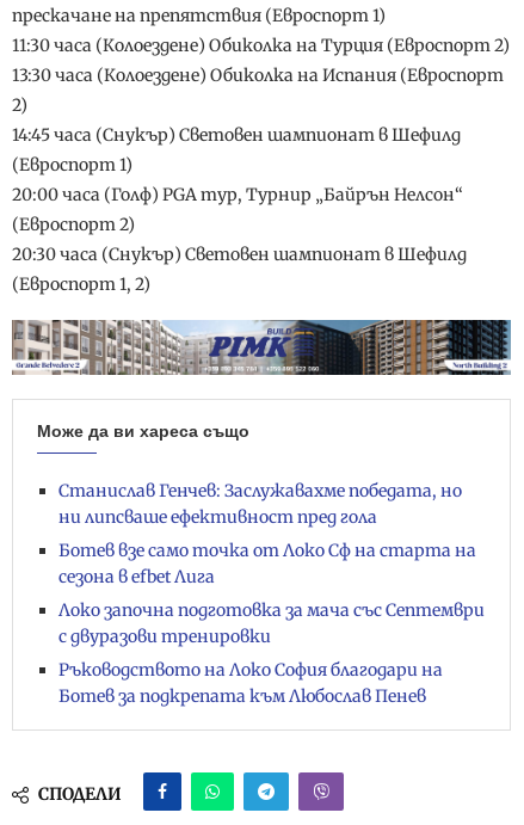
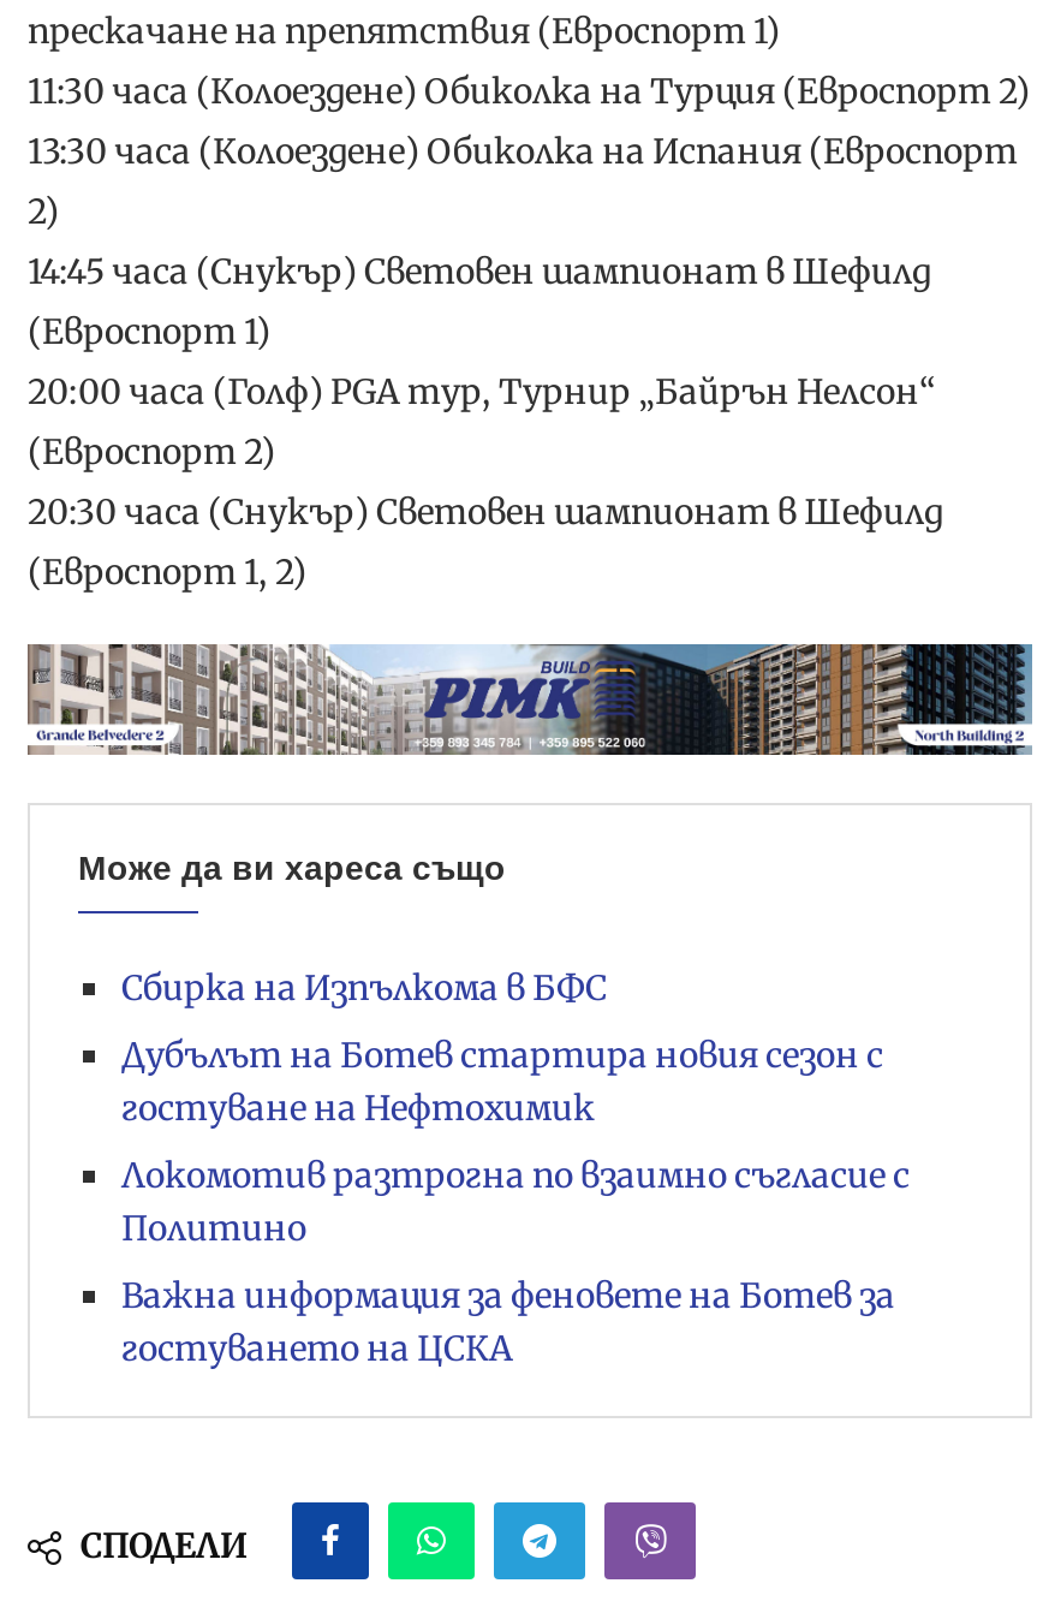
- Станислав Генчев: Заслужавахме победата, но
- ни липсваше ефективност пред гола
+ Сбирка на Изпълкома в БФС

- Ботев взе само точка от Локо Сф на старта на
- сезона в efbet Лига
+ Дубълът на Ботев стартира новия сезон с
+ гостуване на Нефтохимик

- Локо започна подготовка за мача със Септември
- с двуразови тренировки
+ Локомотив разтрогна по взаимно съгласие с
+ Политино

- Ръководството на Локо София благодари на
- Ботев за подкрепата към Любослав Пенев
+ Важна информация за феновете на Ботев за
+ гостуването на ЦСКА
